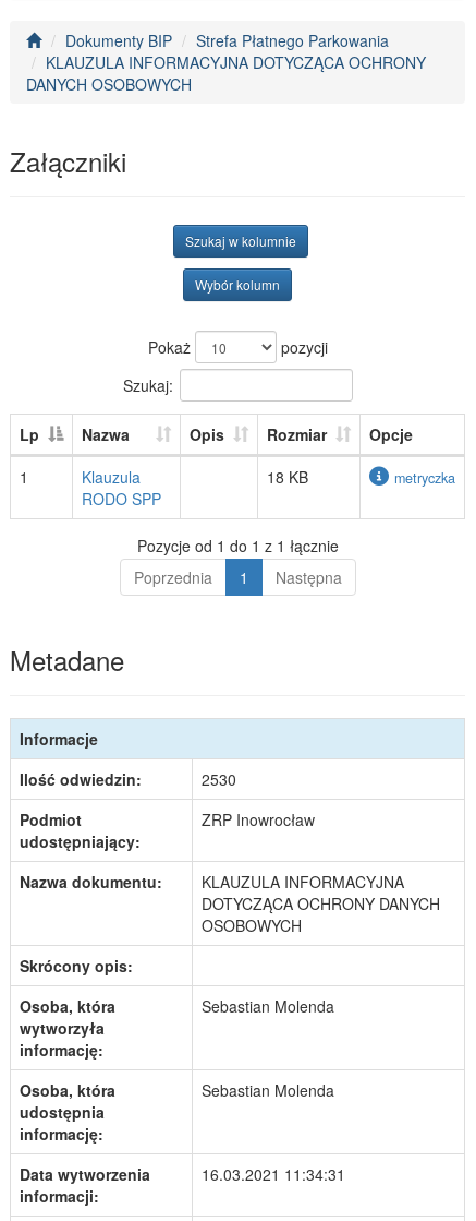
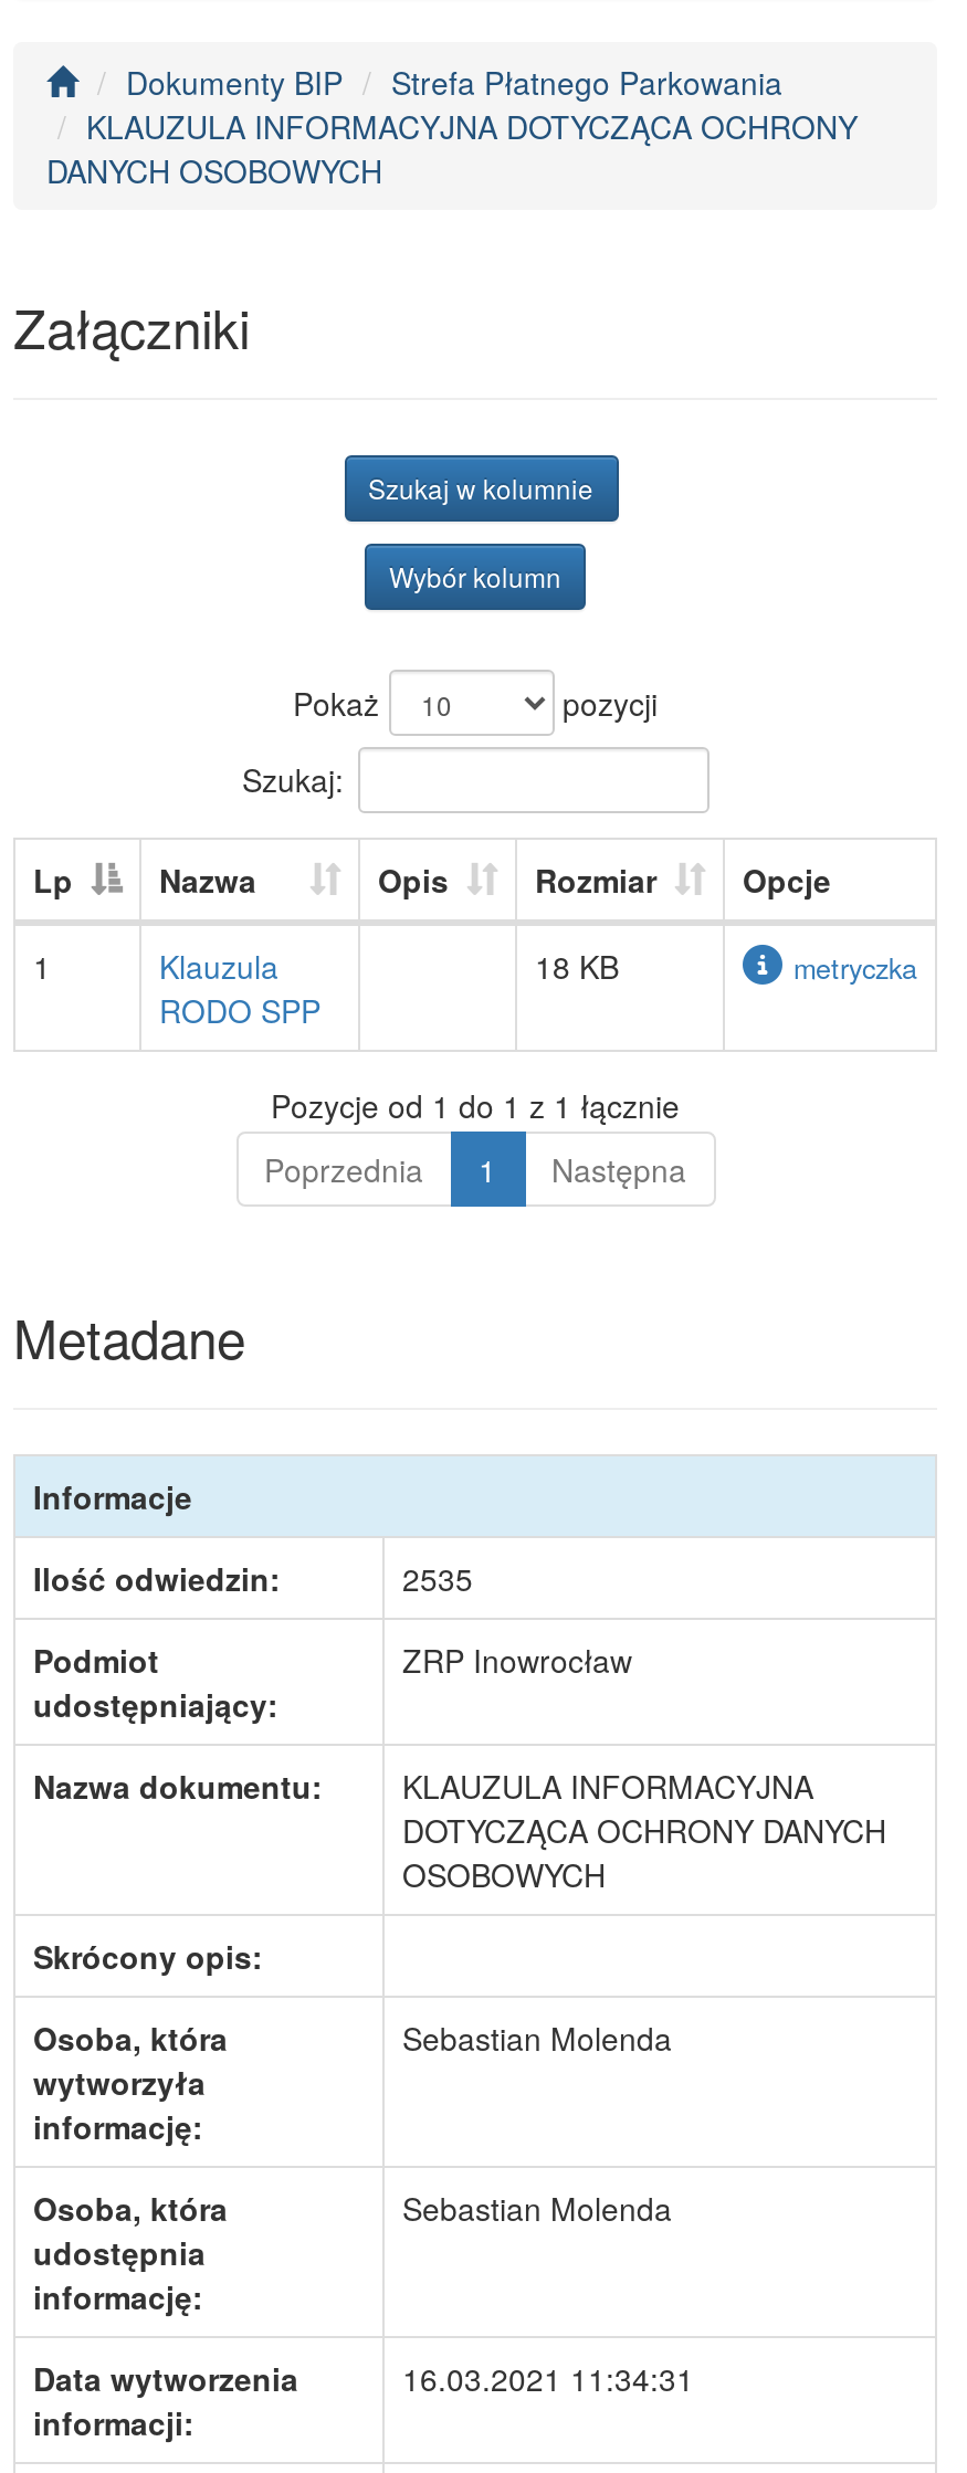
- 2530
+ 2535
